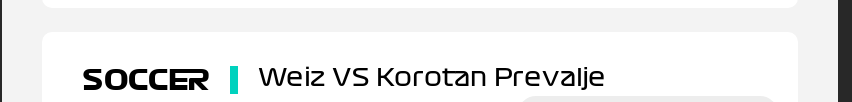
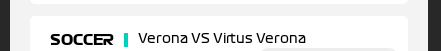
- Weiz VS Korotan Prevalje
+ Verona VS Virtus Verona
